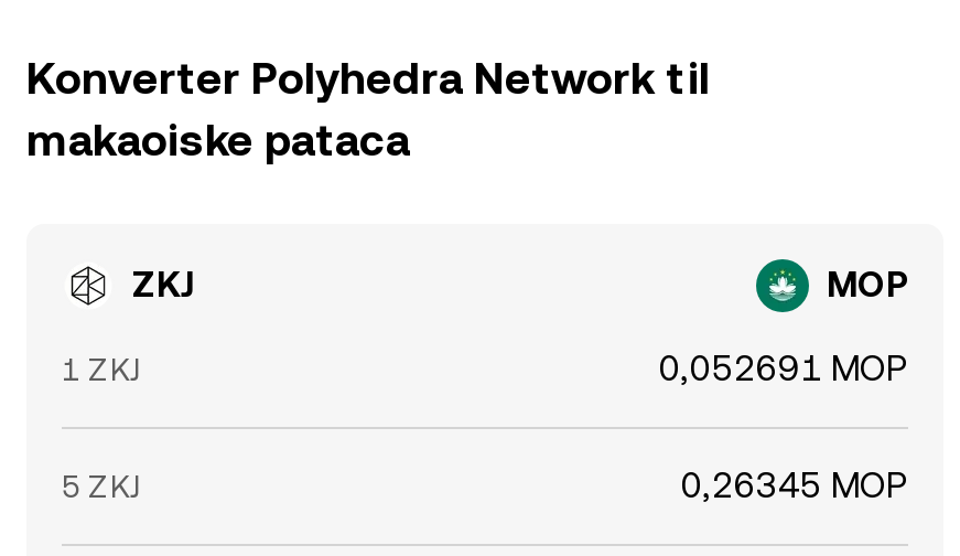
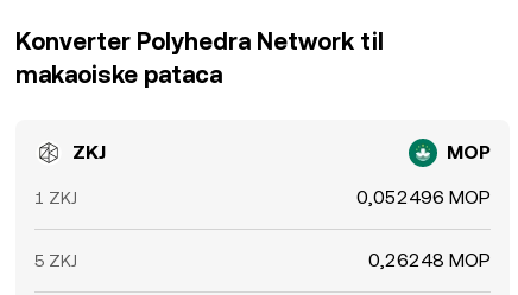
- 0,052691 MOP
+ 0,052496 MOP

- 0,26345 MOP
+ 0,26248 MOP
